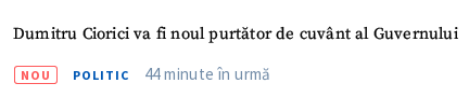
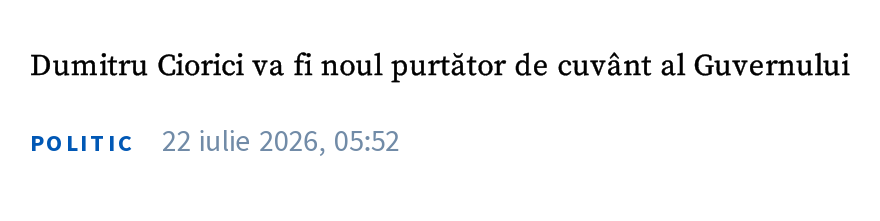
- NOU

- 44 minute în urmă
+ 22 iulie 2026, 05:52
